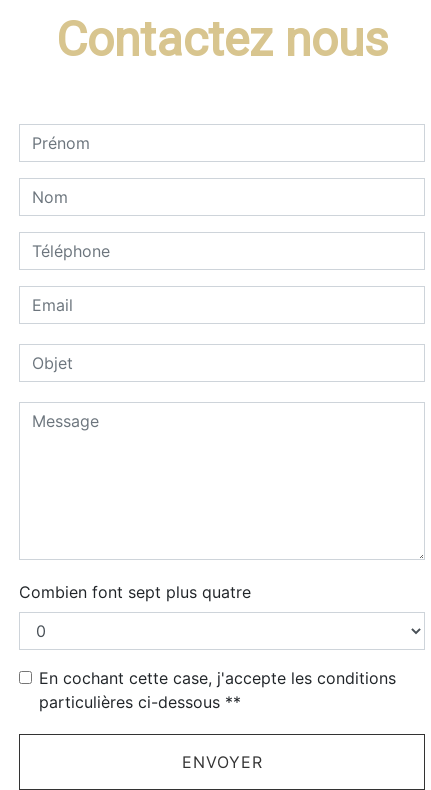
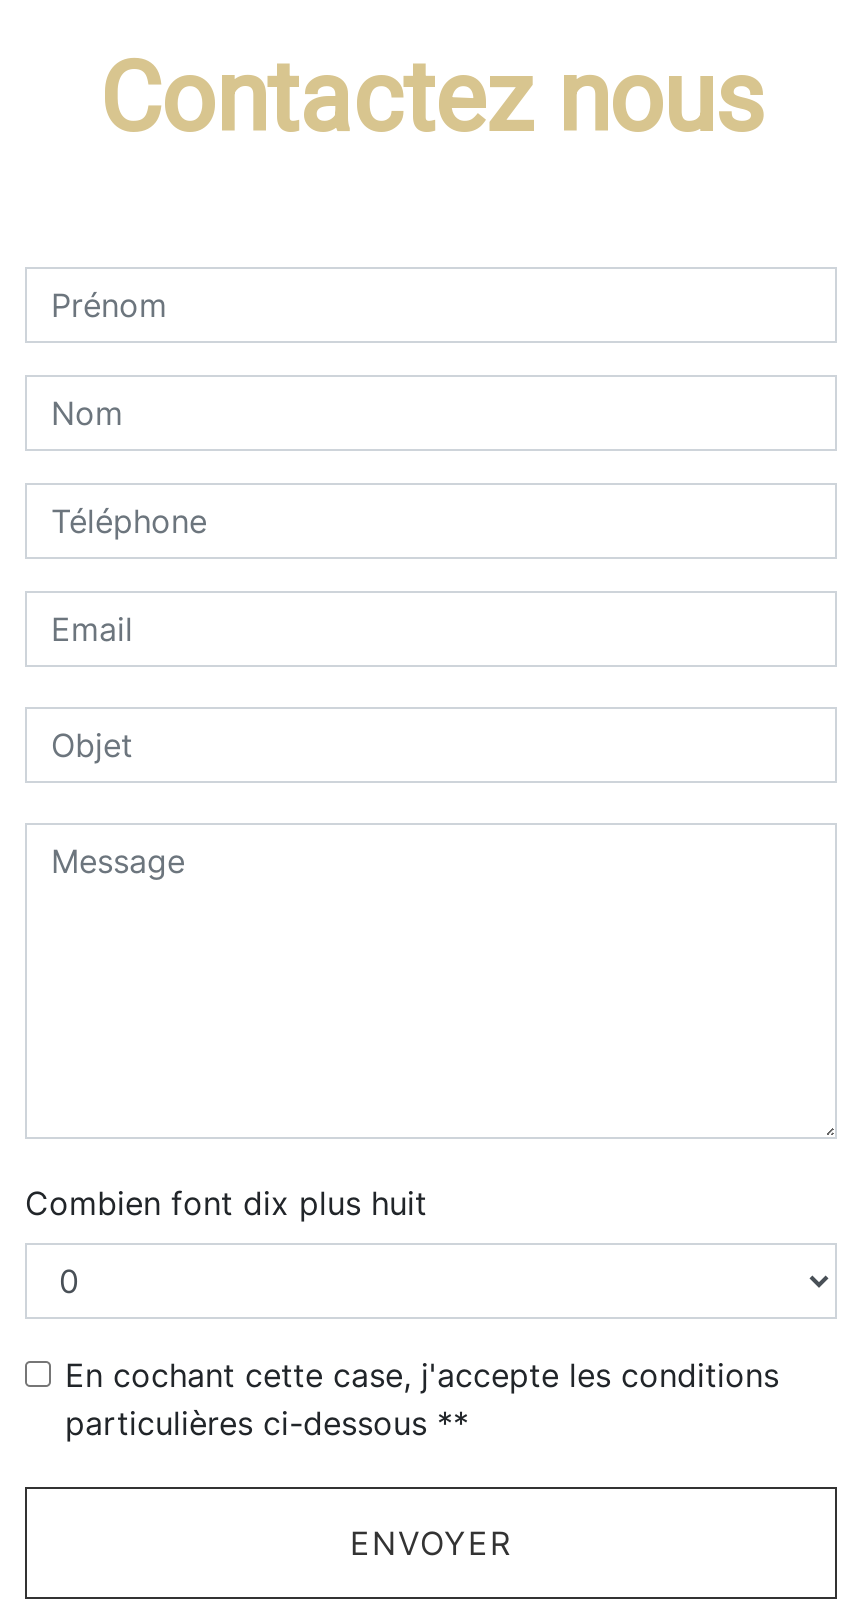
- Combien font sept plus quatre
+ Combien font dix plus huit
